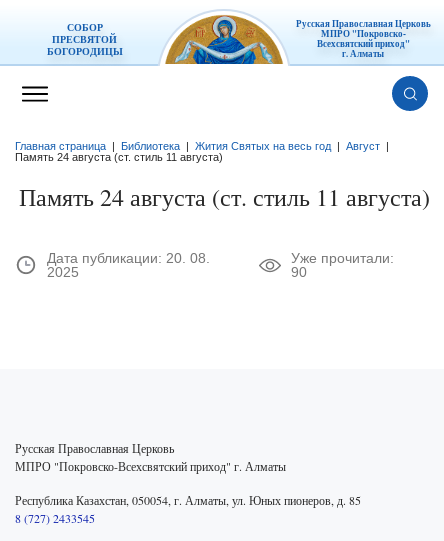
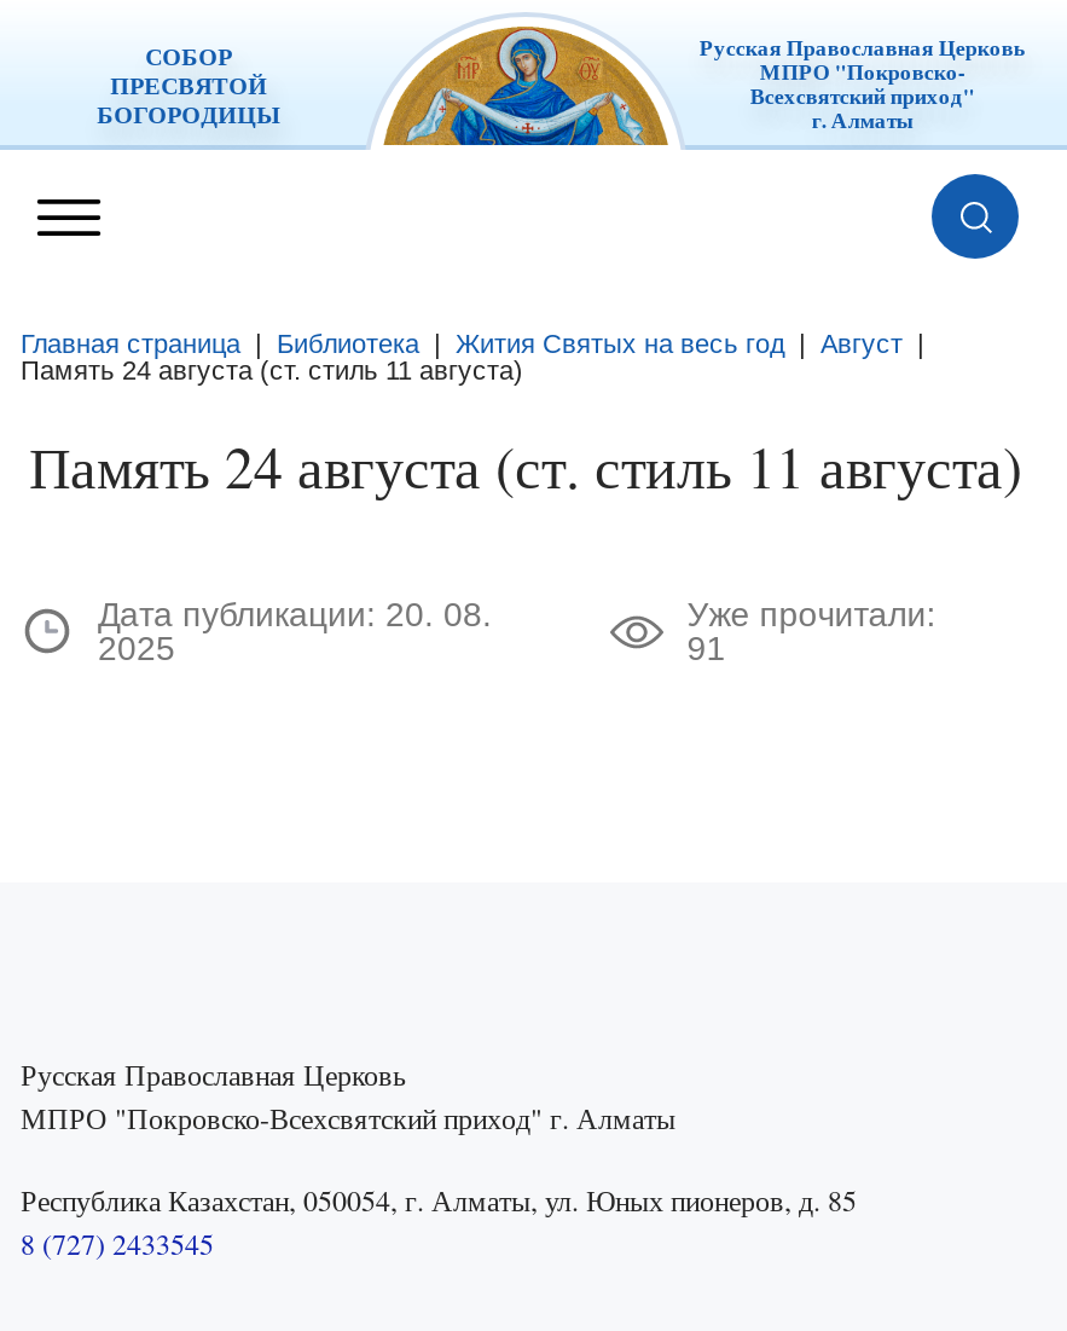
- 90
+ 91
